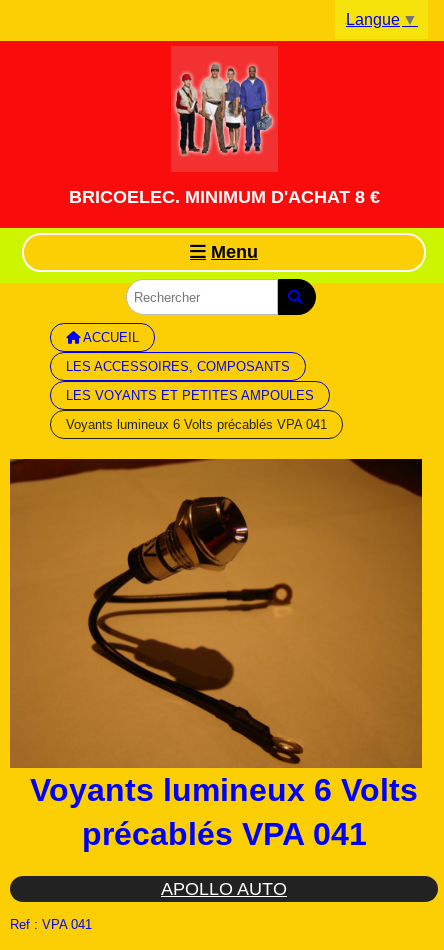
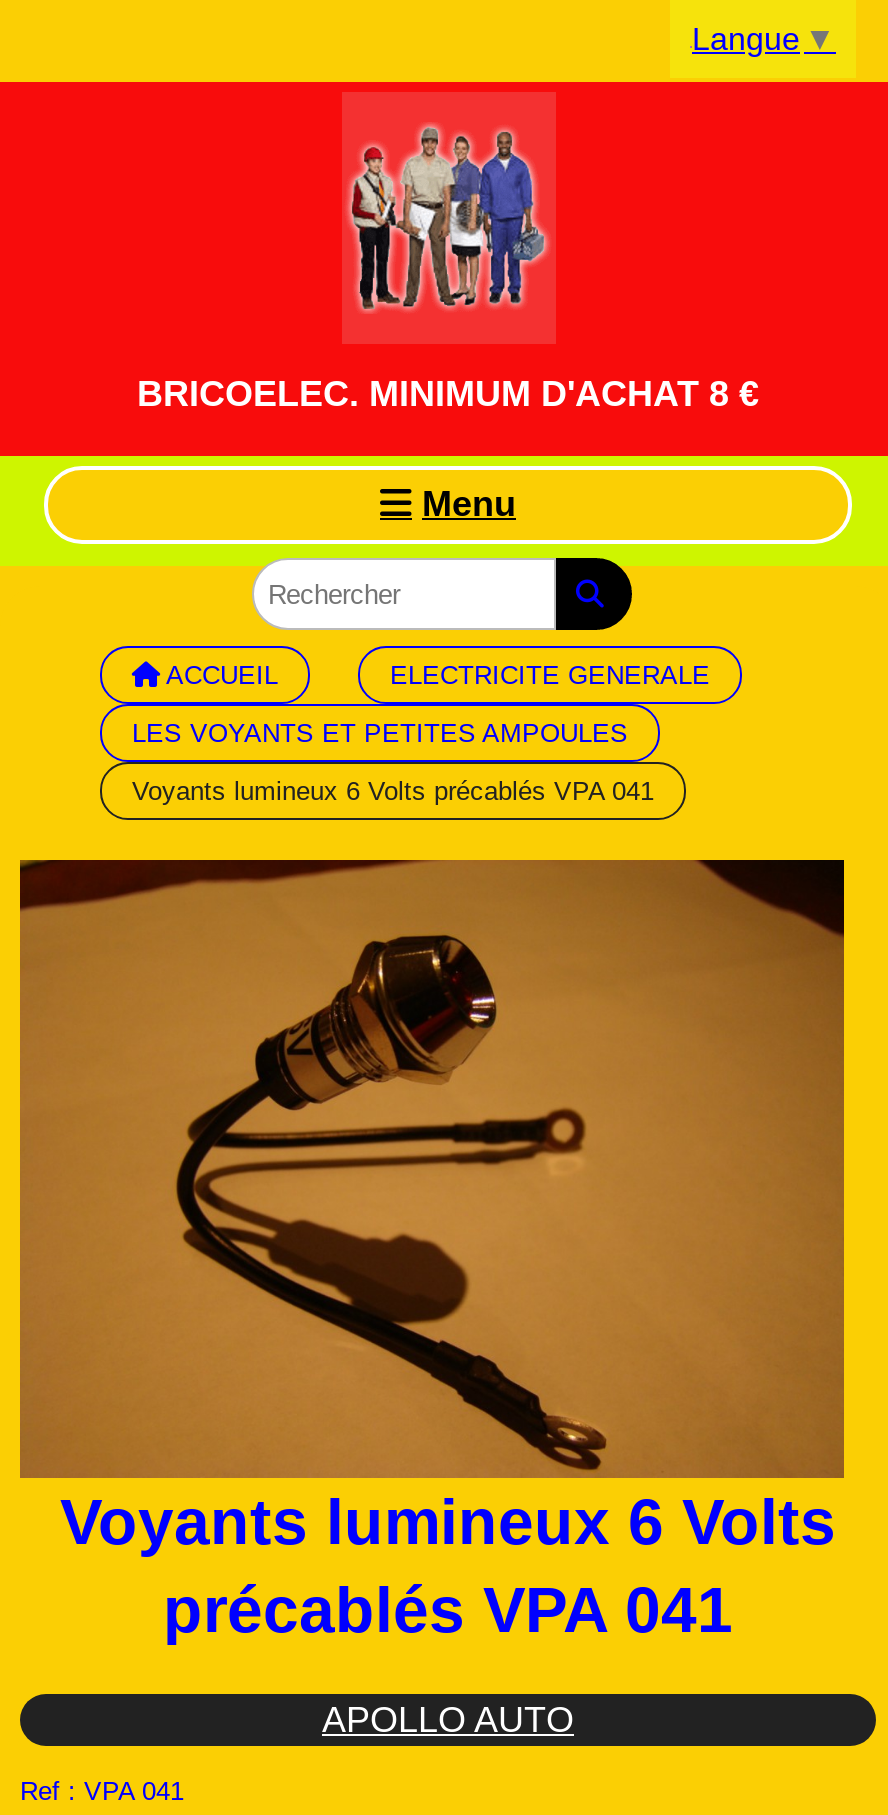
- LES ACCESSOIRES, COMPOSANTS
+ ELECTRICITE GENERALE
